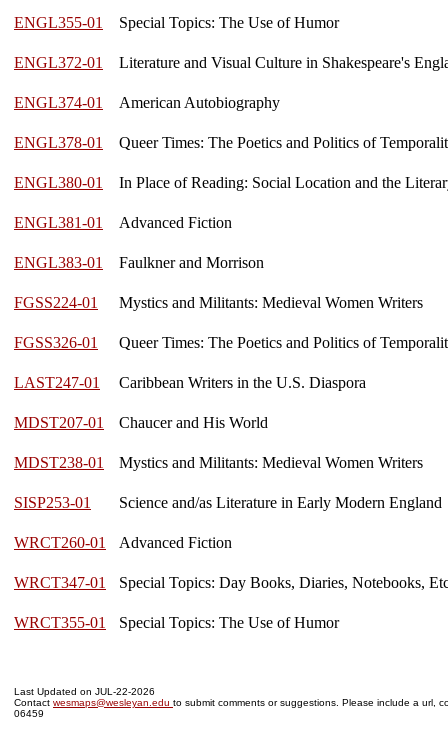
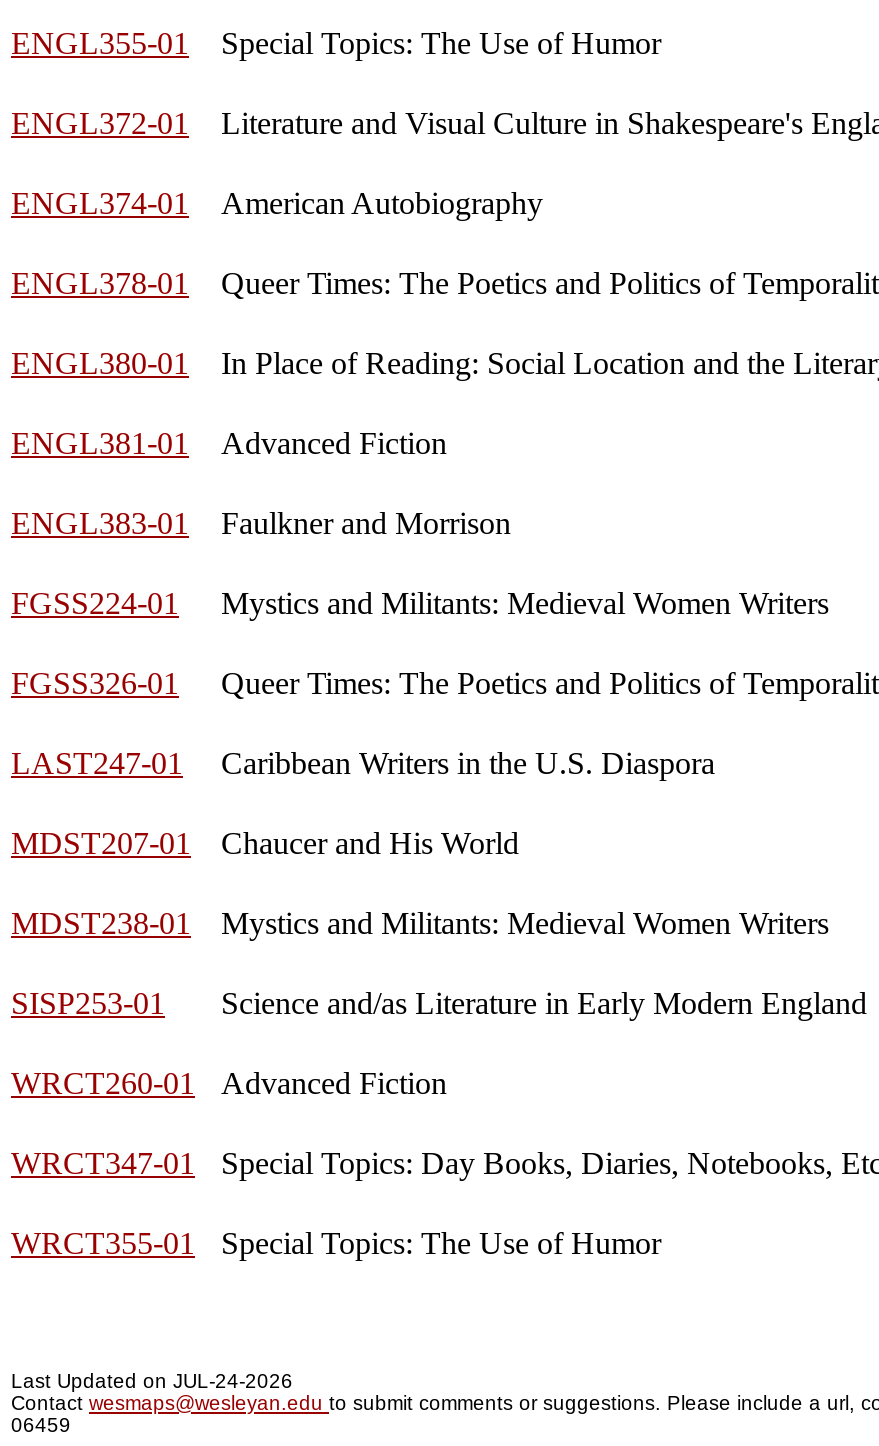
- Last Updated on JUL-22-2026
+ Last Updated on JUL-24-2026
